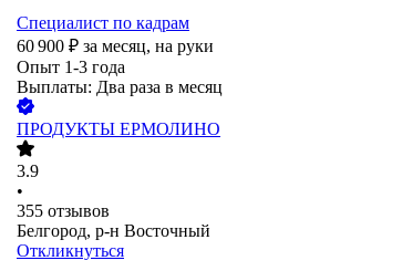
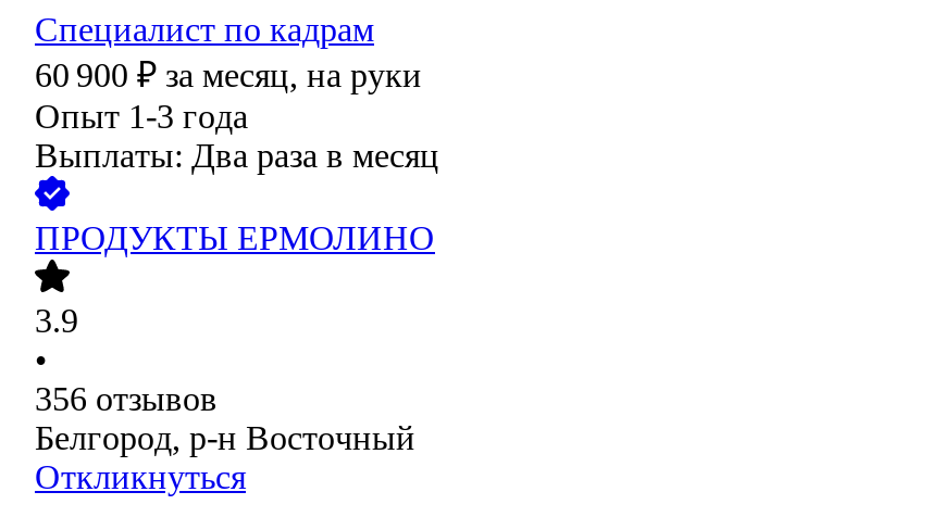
- 355 отзывов
+ 356 отзывов
